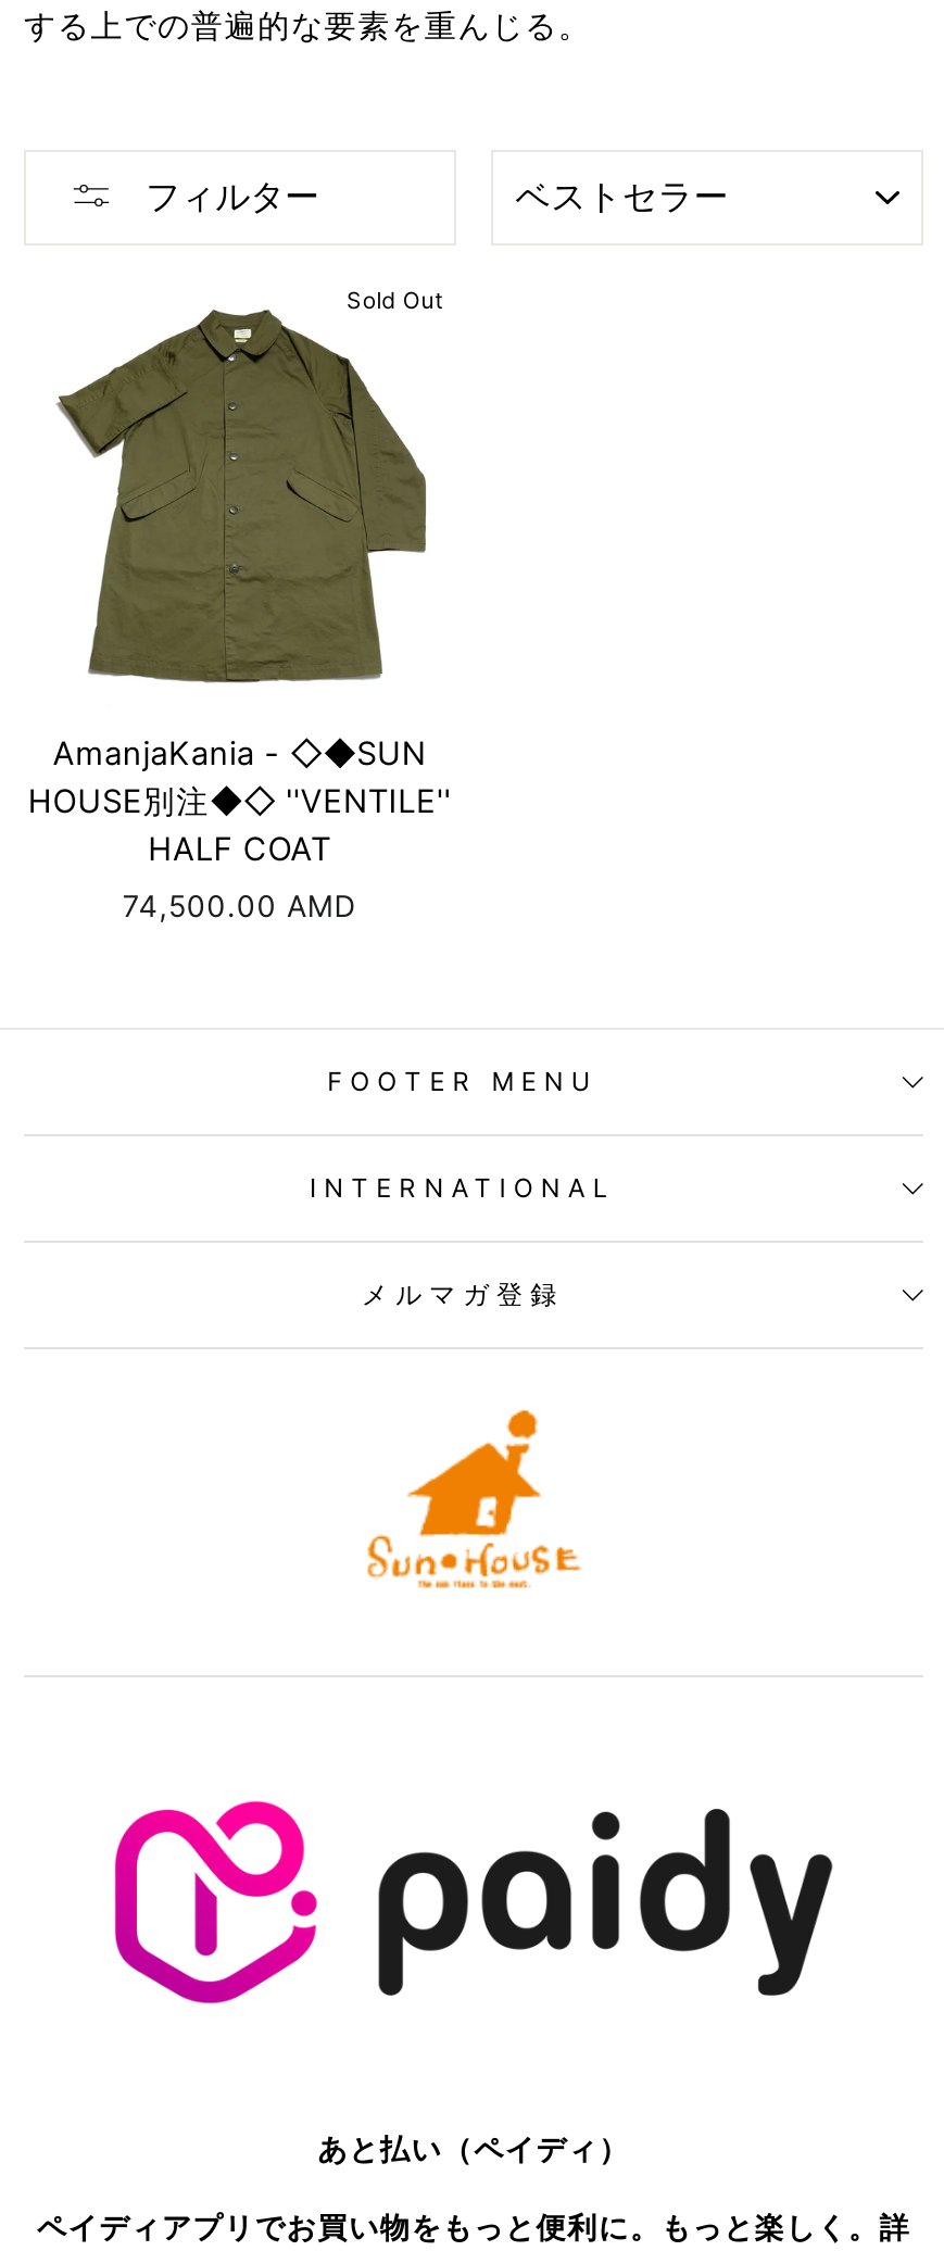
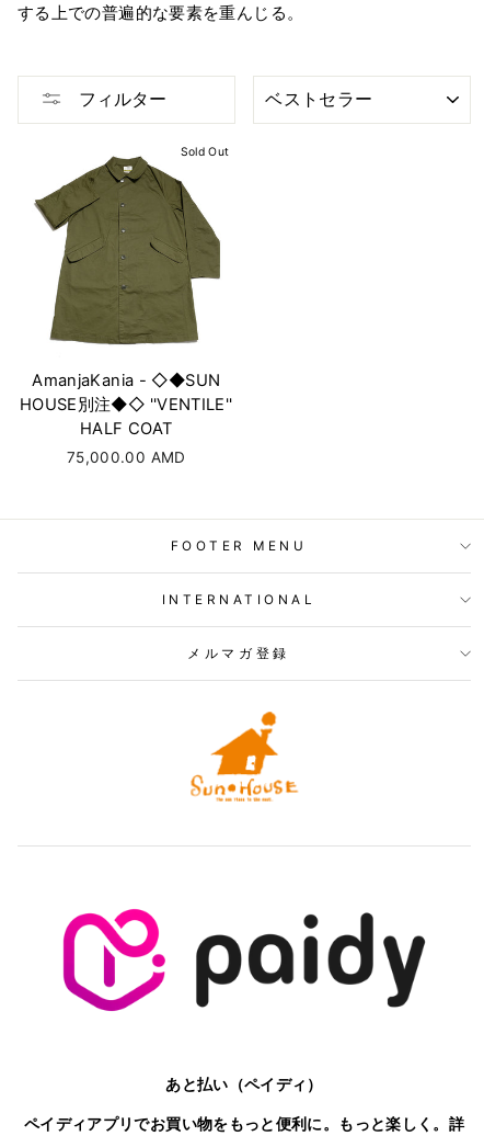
- 74,500.00 AMD
+ 75,000.00 AMD
